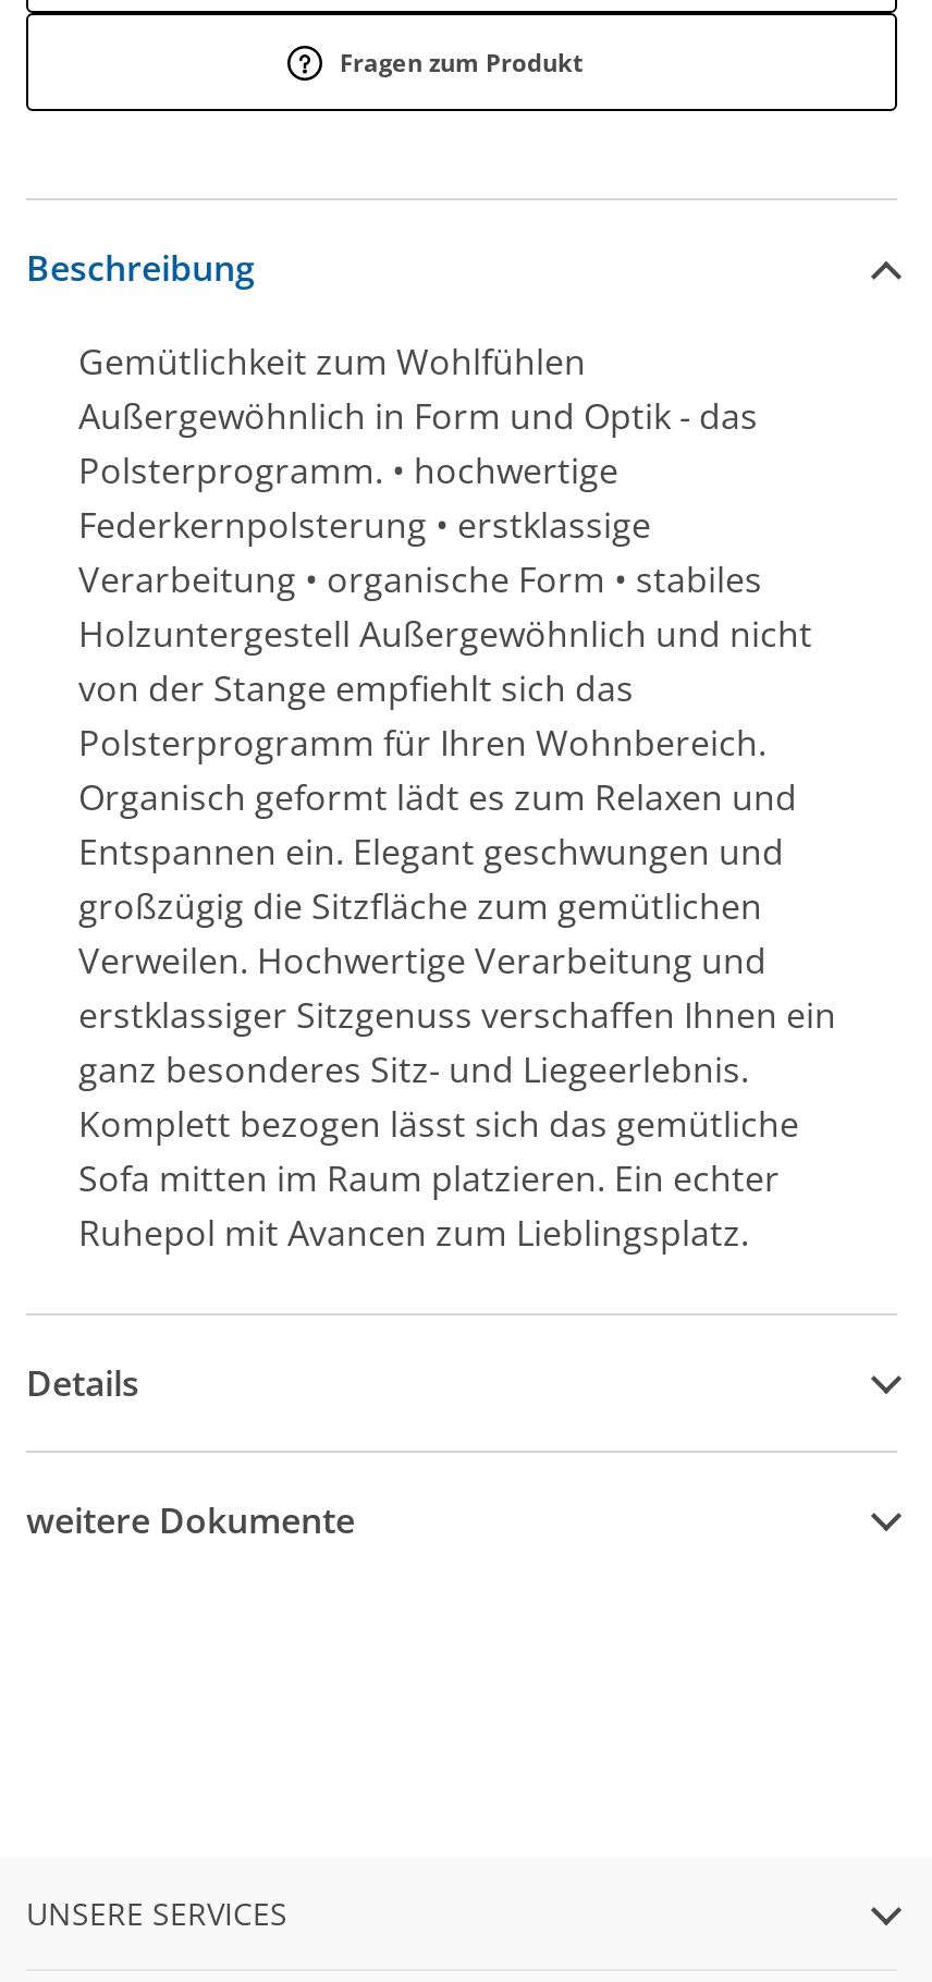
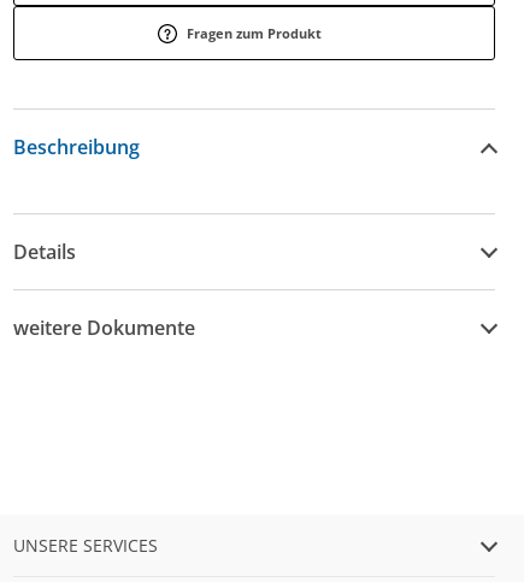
- Gemütlichkeit zum Wohlfühlen
- Außergewöhnlich in Form und Optik - das
- Polsterprogramm. • hochwertige
- Federkernpolsterung • erstklassige
- Verarbeitung • organische Form • stabiles
- Holzuntergestell Außergewöhnlich und nicht
- von der Stange empfiehlt sich das
- Polsterprogramm für Ihren Wohnbereich.
- Organisch geformt lädt es zum Relaxen und
- Entspannen ein. Elegant geschwungen und
- großzügig die Sitzfläche zum gemütlichen
- Verweilen. Hochwertige Verarbeitung und
- erstklassiger Sitzgenuss verschaffen Ihnen ein
- ganz besonderes Sitz- und Liegeerlebnis.
- Komplett bezogen lässt sich das gemütliche
- Sofa mitten im Raum platzieren. Ein echter
- Ruhepol mit Avancen zum Lieblingsplatz.
